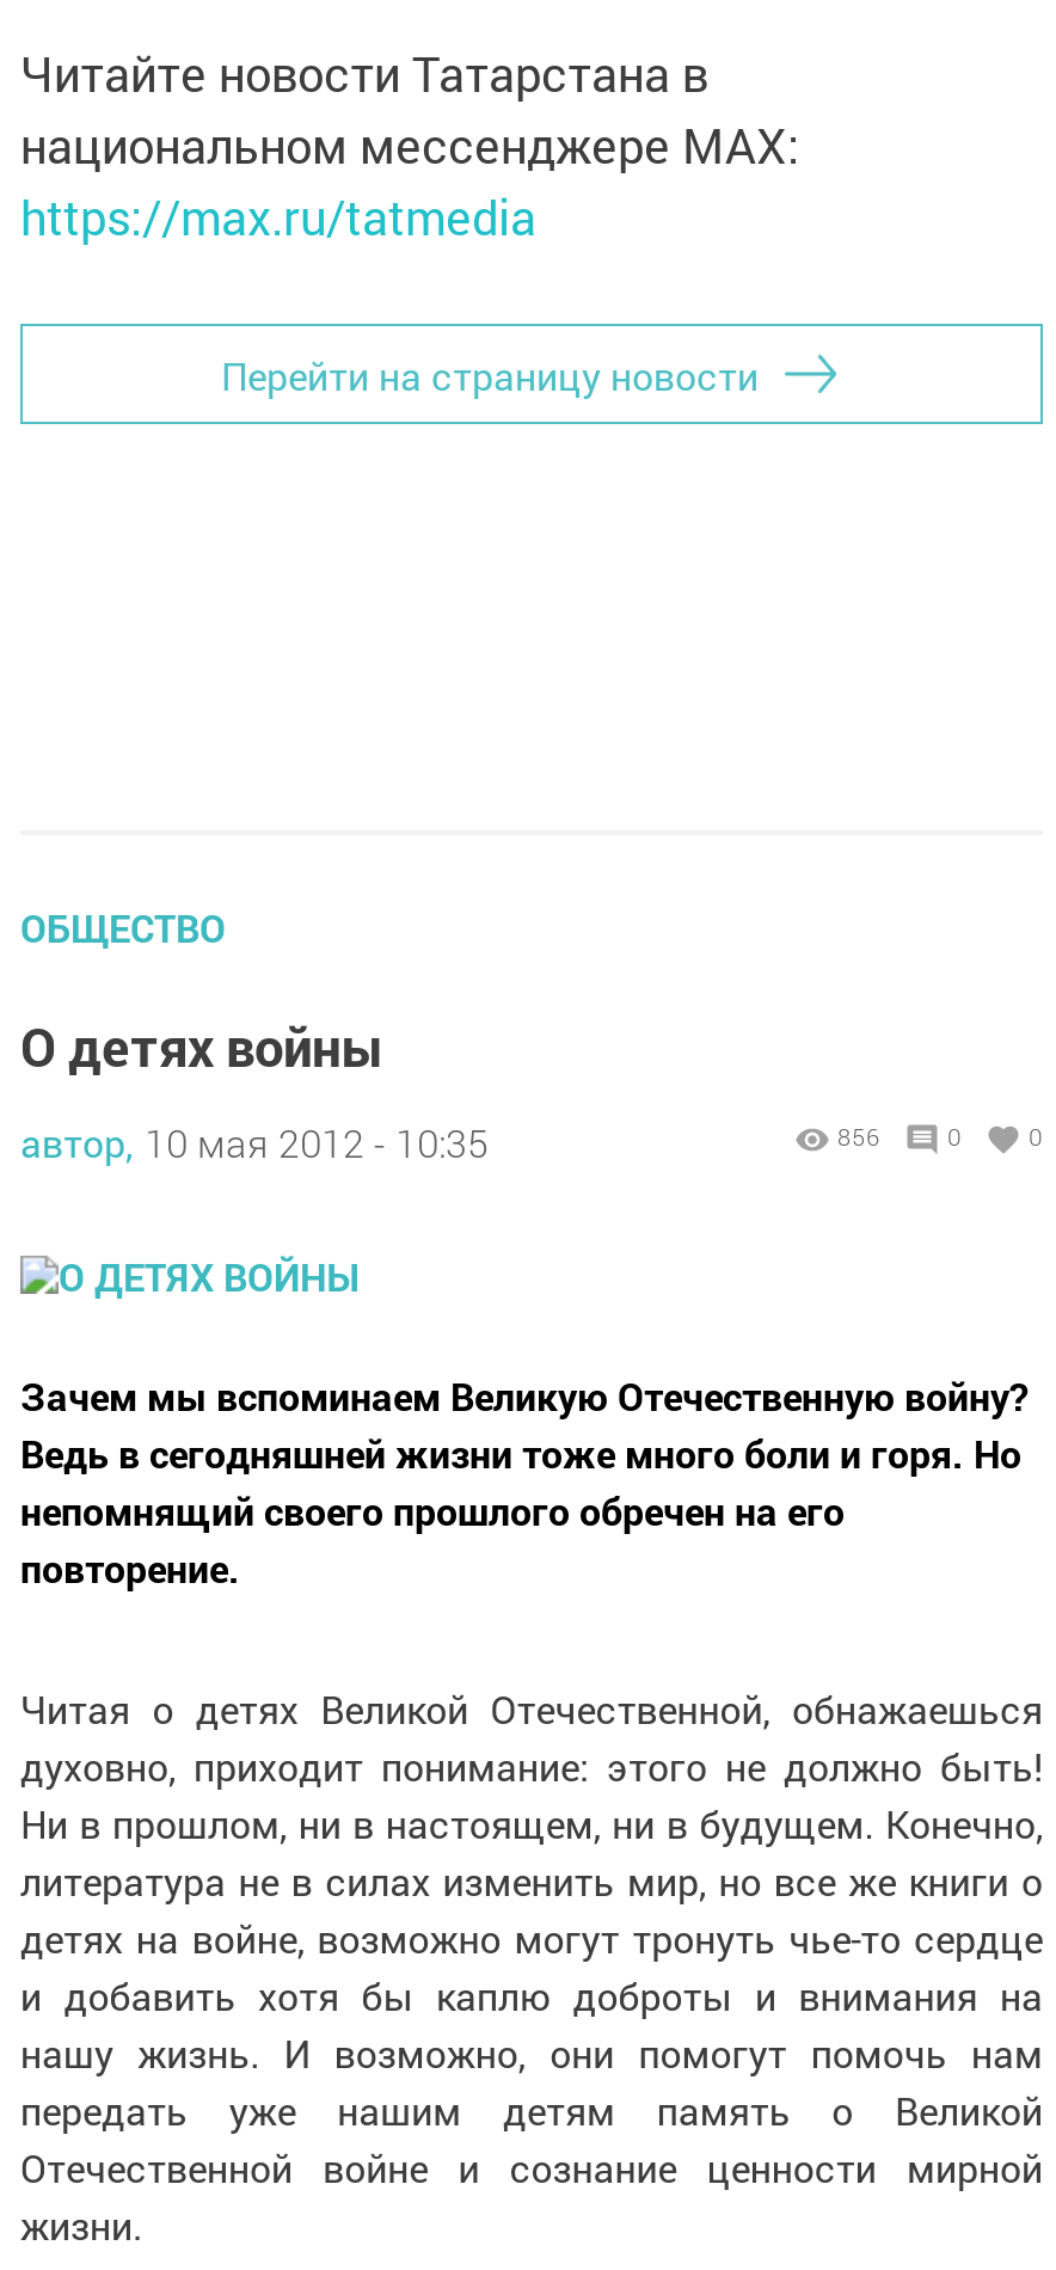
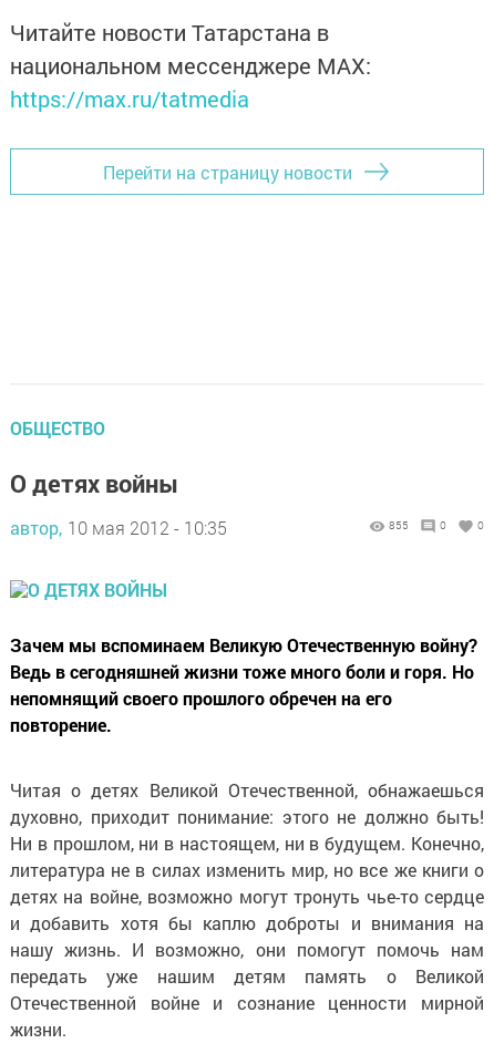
- 856
+ 855
